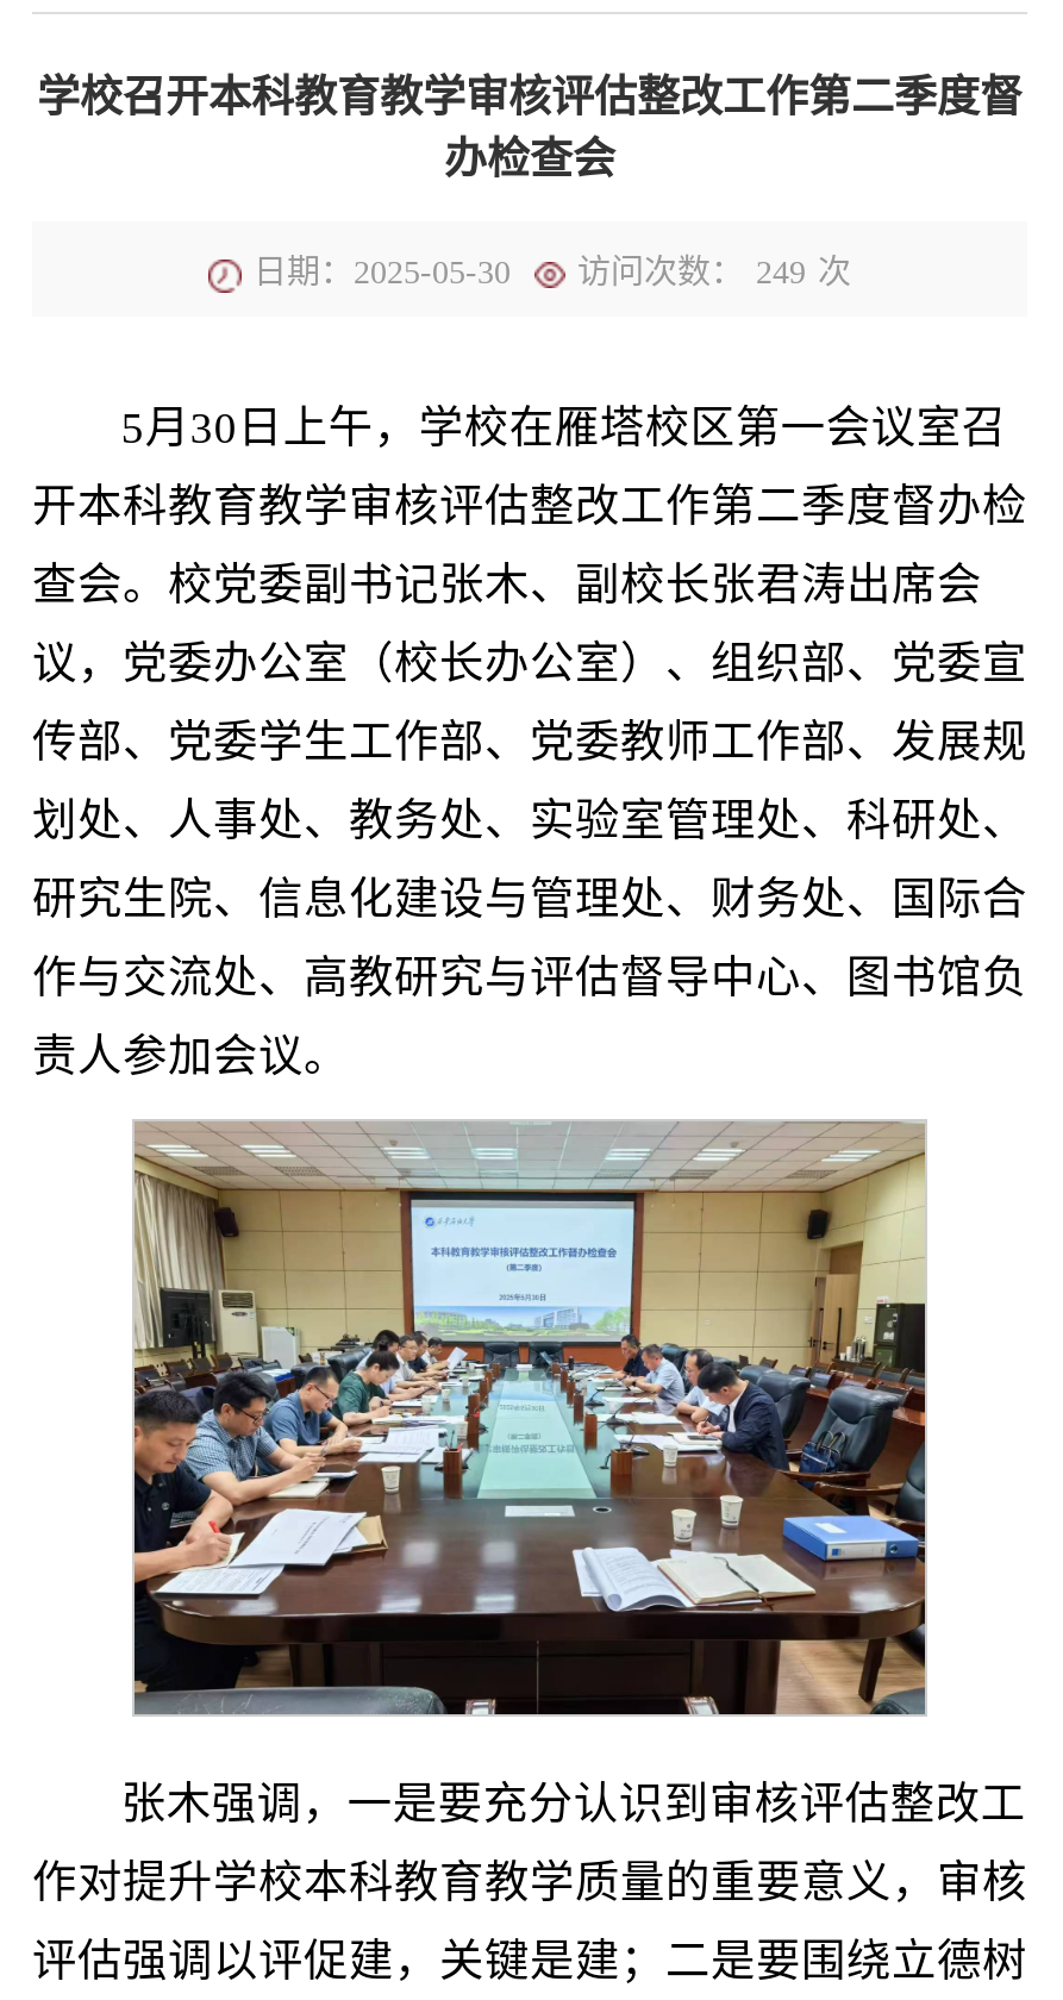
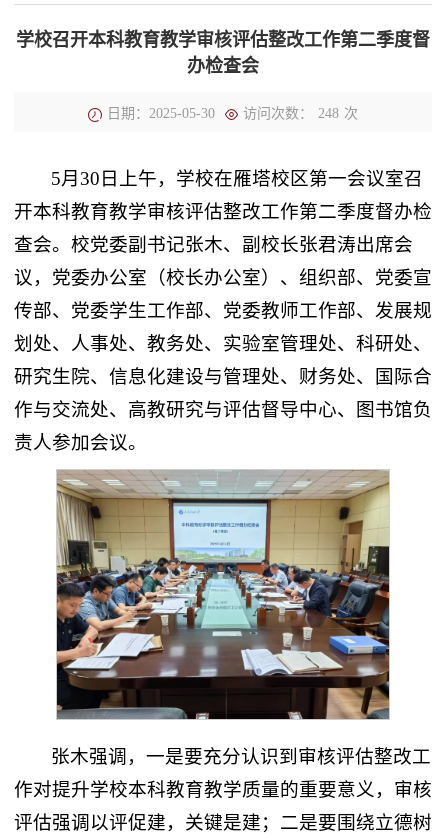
- 日期：2025-05-30 访问次数： 249 次
+ 日期：2025-05-30 访问次数： 248 次
